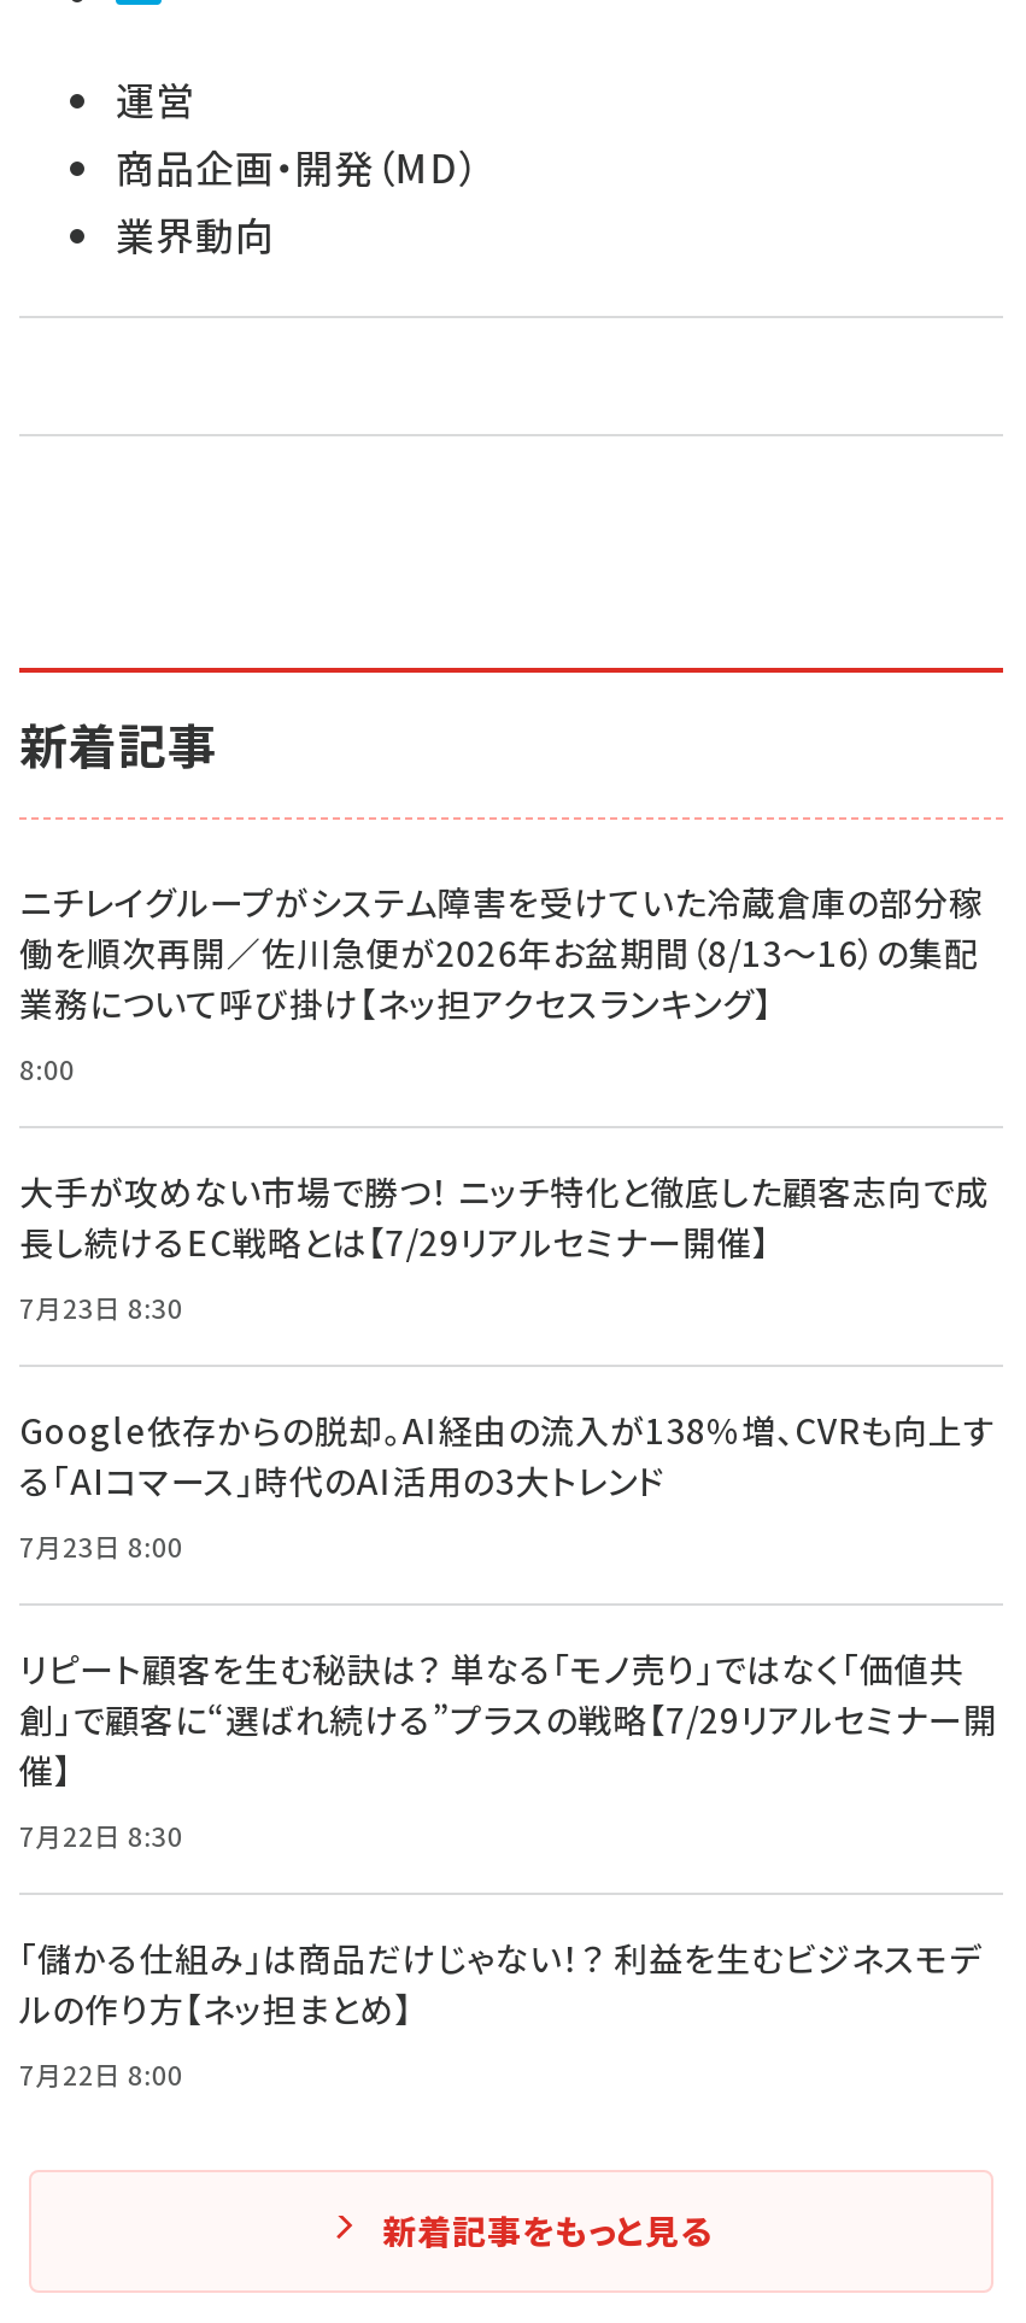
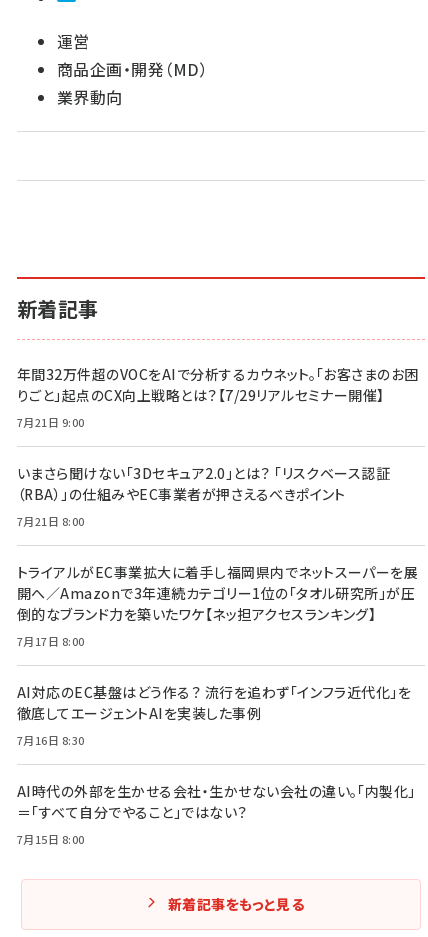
- ニチレイグループがシステム障害を受けていた冷蔵倉庫の部分稼
- 働を順次再開／佐川急便が2026年お盆期間（8/13～16）の集配
- 業務について呼び掛け【ネッ担アクセスランキング】
- 8:00
+ 年間32万件超のVOCをAIで分析するカウネット。「お客さまのお困
+ りごと」起点のCX向上戦略とは？【7/29リアルセミナー開催】
+ 7月21日 9:00

- 大手が攻めない市場で勝つ！ ニッチ特化と徹底した顧客志向で成
- 長し続けるEC戦略とは【7/29リアルセミナー開催】
- 7月23日 8:30
+ いまさら聞けない「3Dセキュア2.0」とは？ 「リスクベース認証
+ （RBA）」の仕組みやEC事業者が押さえるべきポイント
+ 7月21日 8:00

- Google依存からの脱却。AI経由の流入が138%増、CVRも向上す
- る「AIコマース」時代のAI活用の3大トレンド
- 7月23日 8:00
+ トライアルがEC事業拡大に着手し福岡県内でネットスーパーを展
+ 開へ／Amazonで3年連続カテゴリー1位の「タオル研究所」が圧
+ 倒的なブランド力を築いたワケ【ネッ担アクセスランキング】
+ 7月17日 8:00

- リピート顧客を生む秘訣は？ 単なる「モノ売り」ではなく「価値共
- 創」で顧客に“選ばれ続ける”プラスの戦略【7/29リアルセミナー開
- 催】
- 7月22日 8:30
+ AI対応のEC基盤はどう作る？ 流行を追わず「インフラ近代化」を
+ 徹底してエージェントAIを実装した事例
+ 7月16日 8:30

- 「儲かる仕組み」は商品だけじゃない！？ 利益を生むビジネスモデ
- ルの作り方【ネッ担まとめ】
- 7月22日 8:00
+ AI時代の外部を生かせる会社・生かせない会社の違い。「内製化」
+ ＝「すべて自分でやること」ではない？
+ 7月15日 8:00
